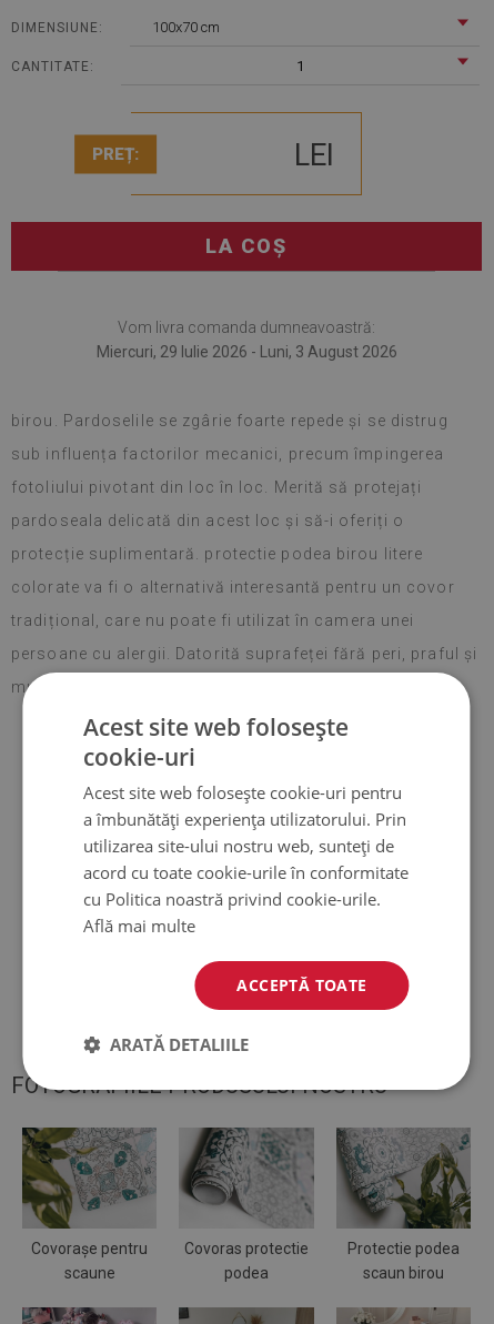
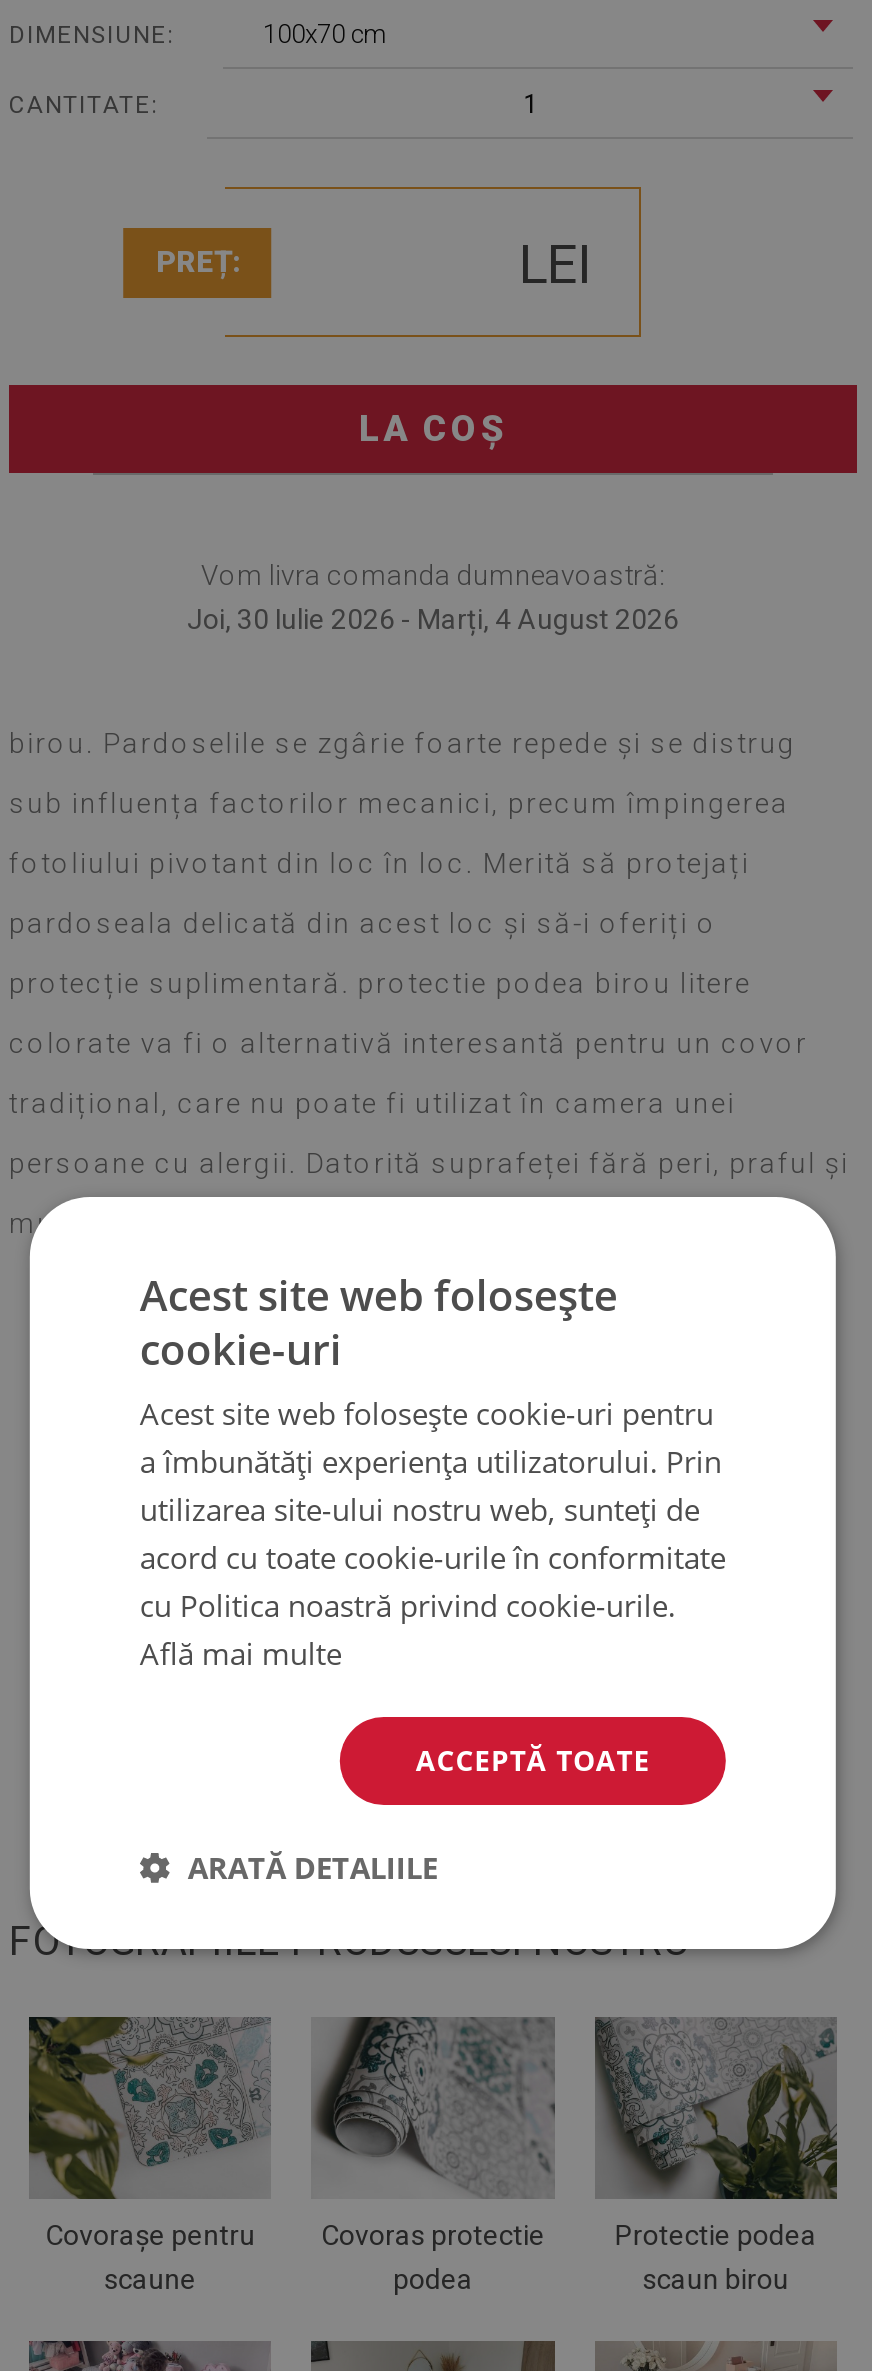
- Miercuri, 29 Iulie 2026 - Luni, 3 August 2026
+ Joi, 30 Iulie 2026 - Marți, 4 August 2026
